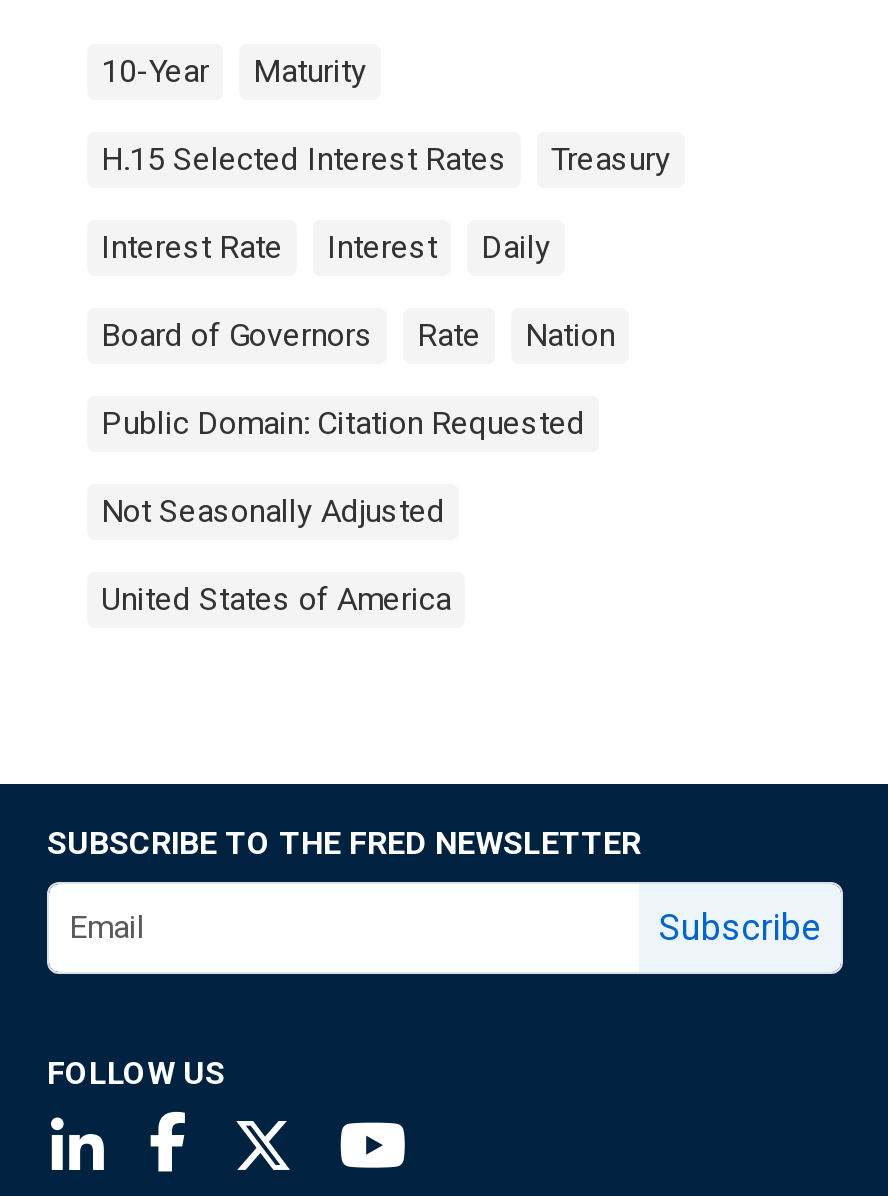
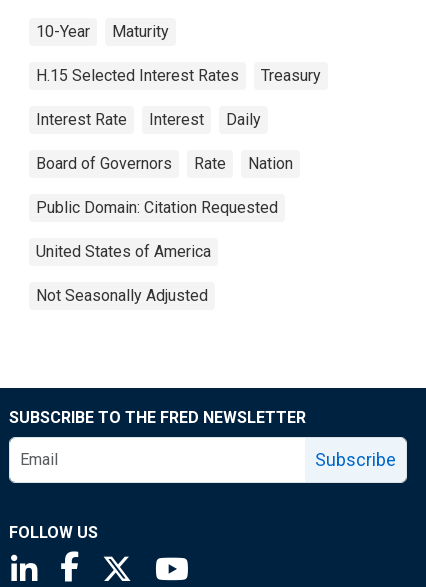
moved down: Not Seasonally Adjusted

moved up: United States of America
